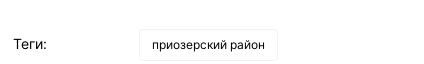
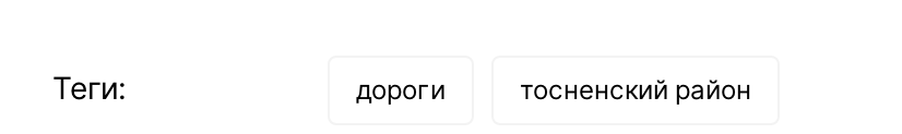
- приозерский район
+ дороги
+ тосненский район
